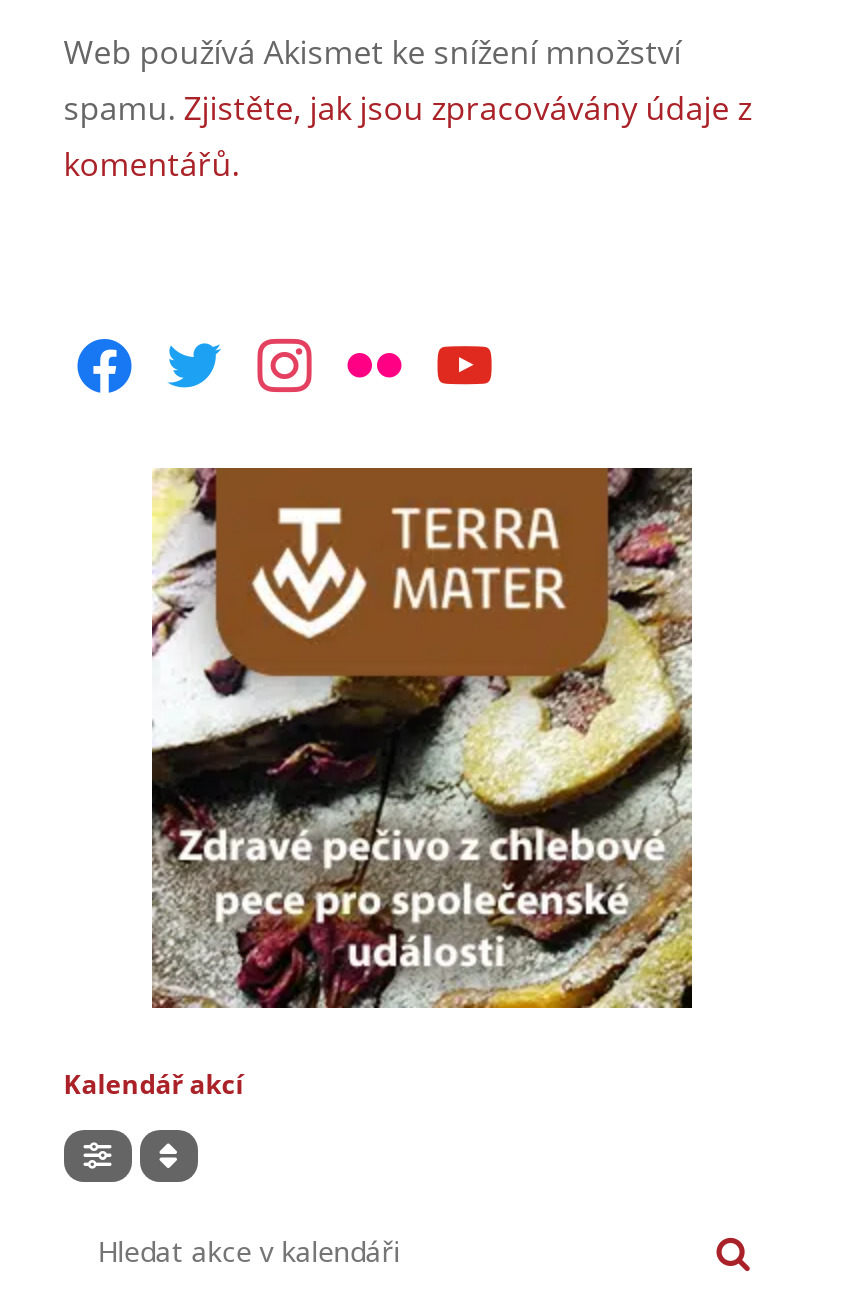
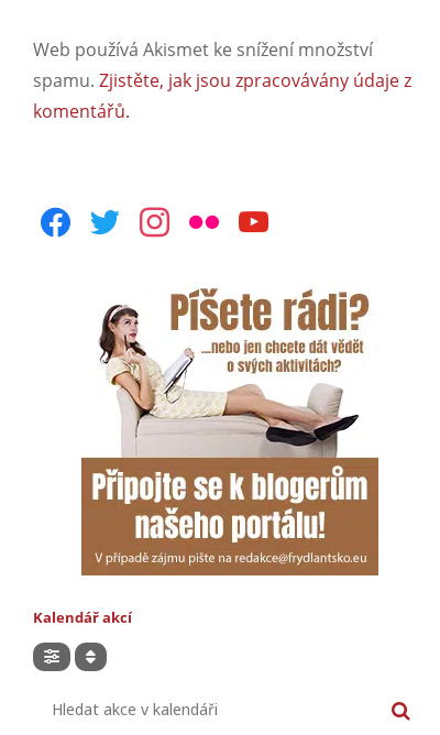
- [image]
+ [image]
